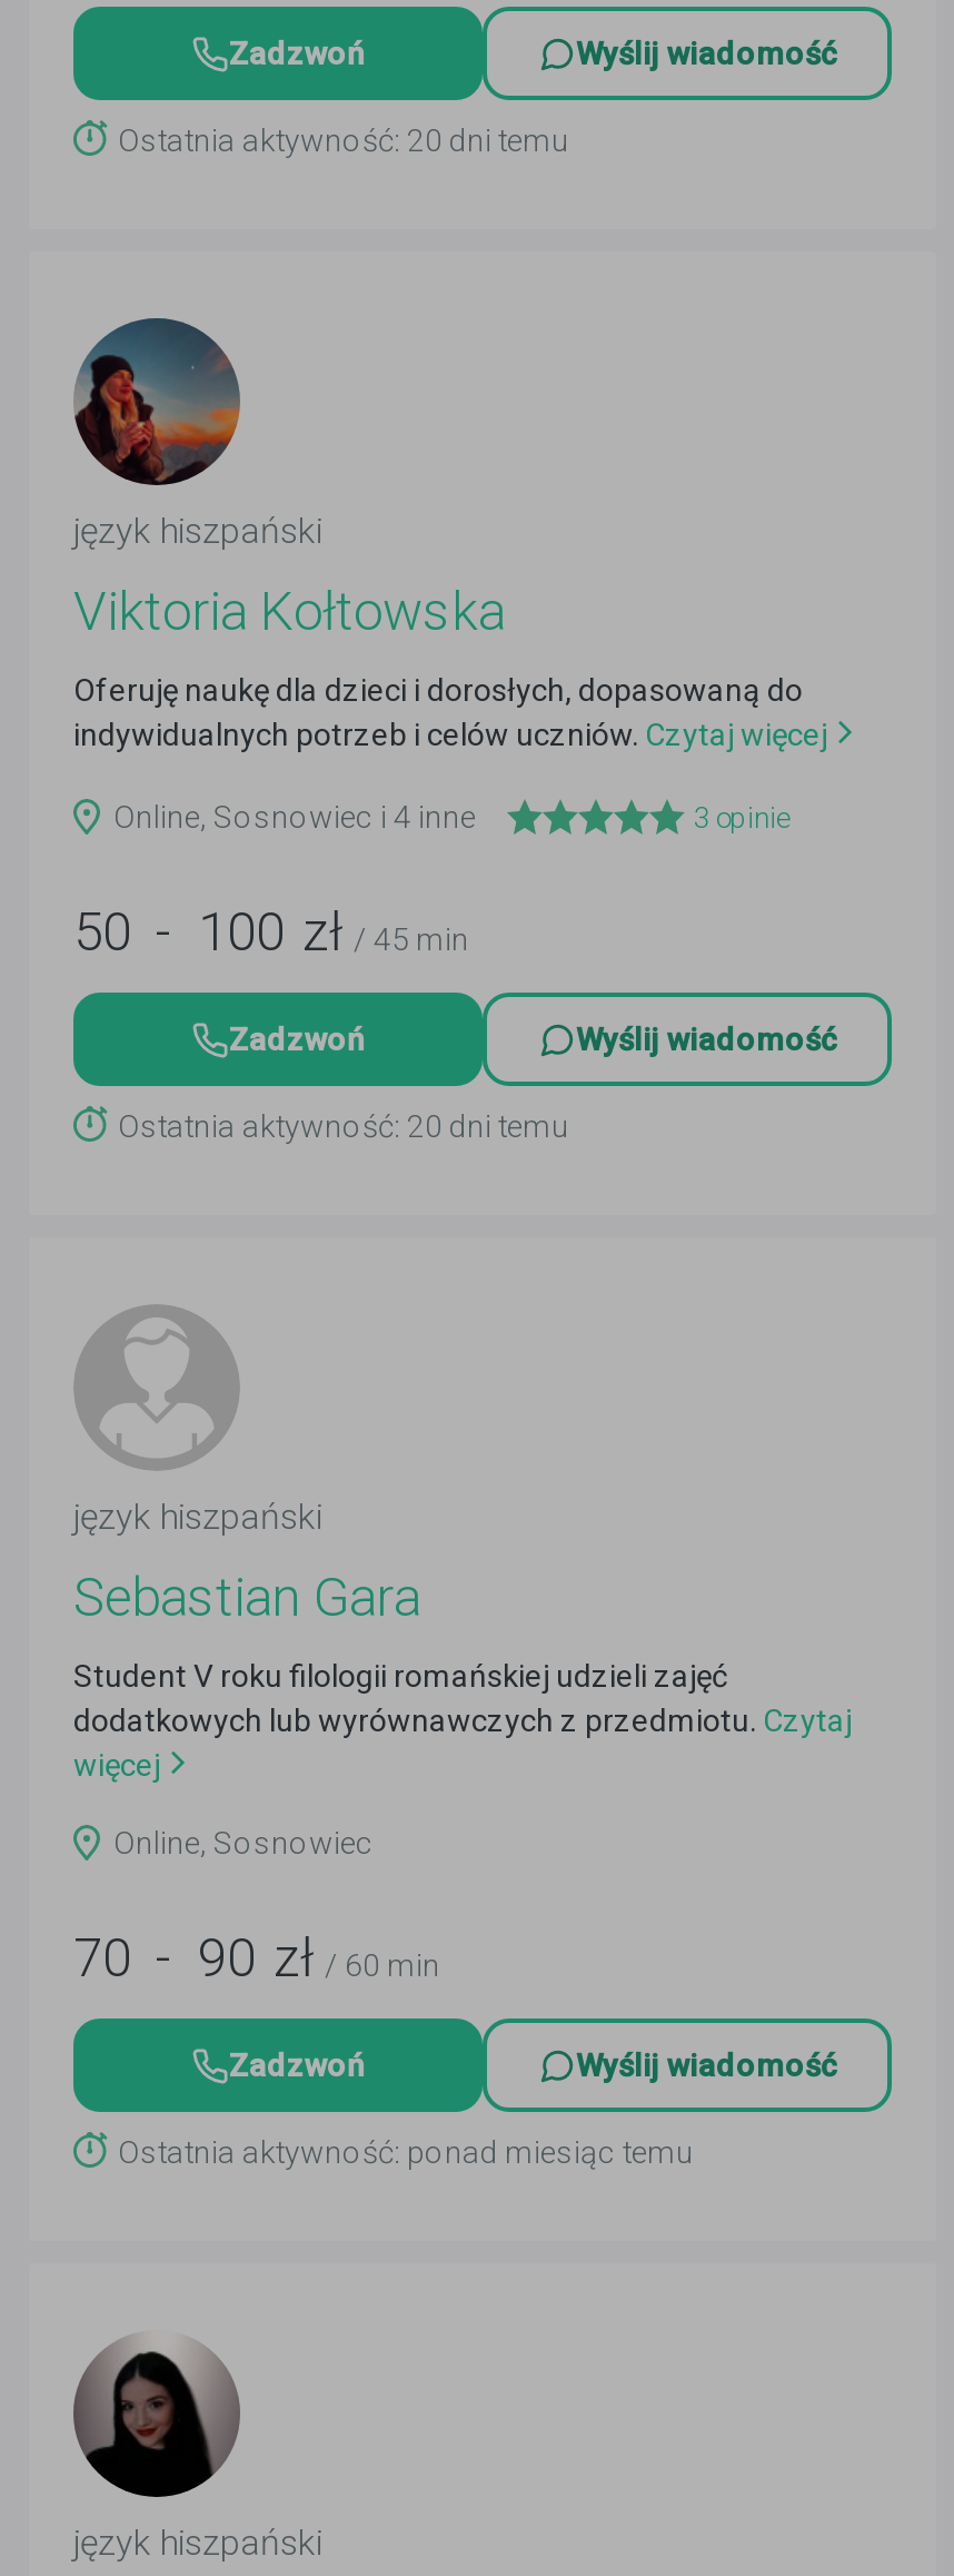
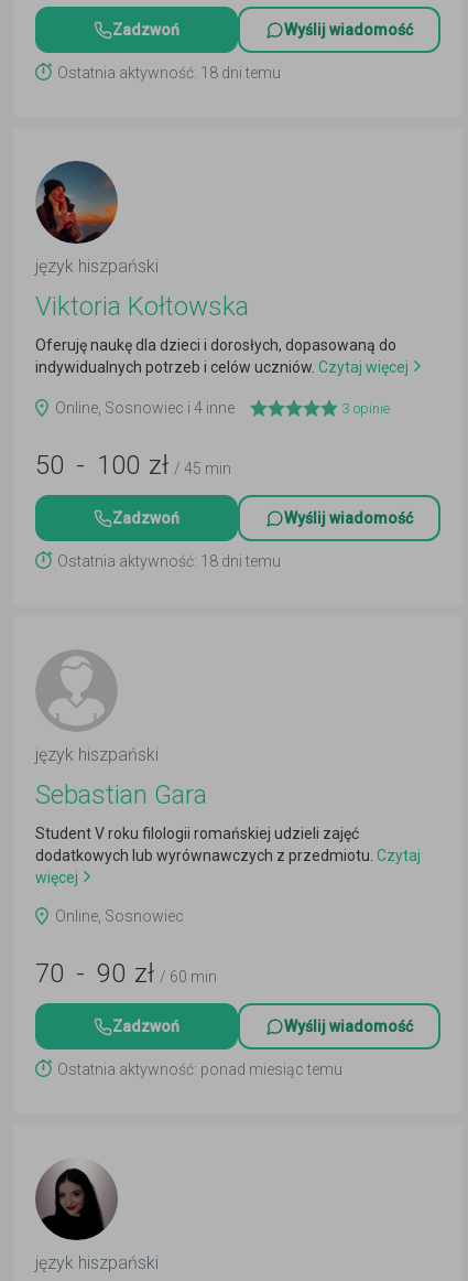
- Ostatnia aktywność: 20 dni temu
+ Ostatnia aktywność: 18 dni temu

- Ostatnia aktywność: 20 dni temu
+ Ostatnia aktywność: 18 dni temu
